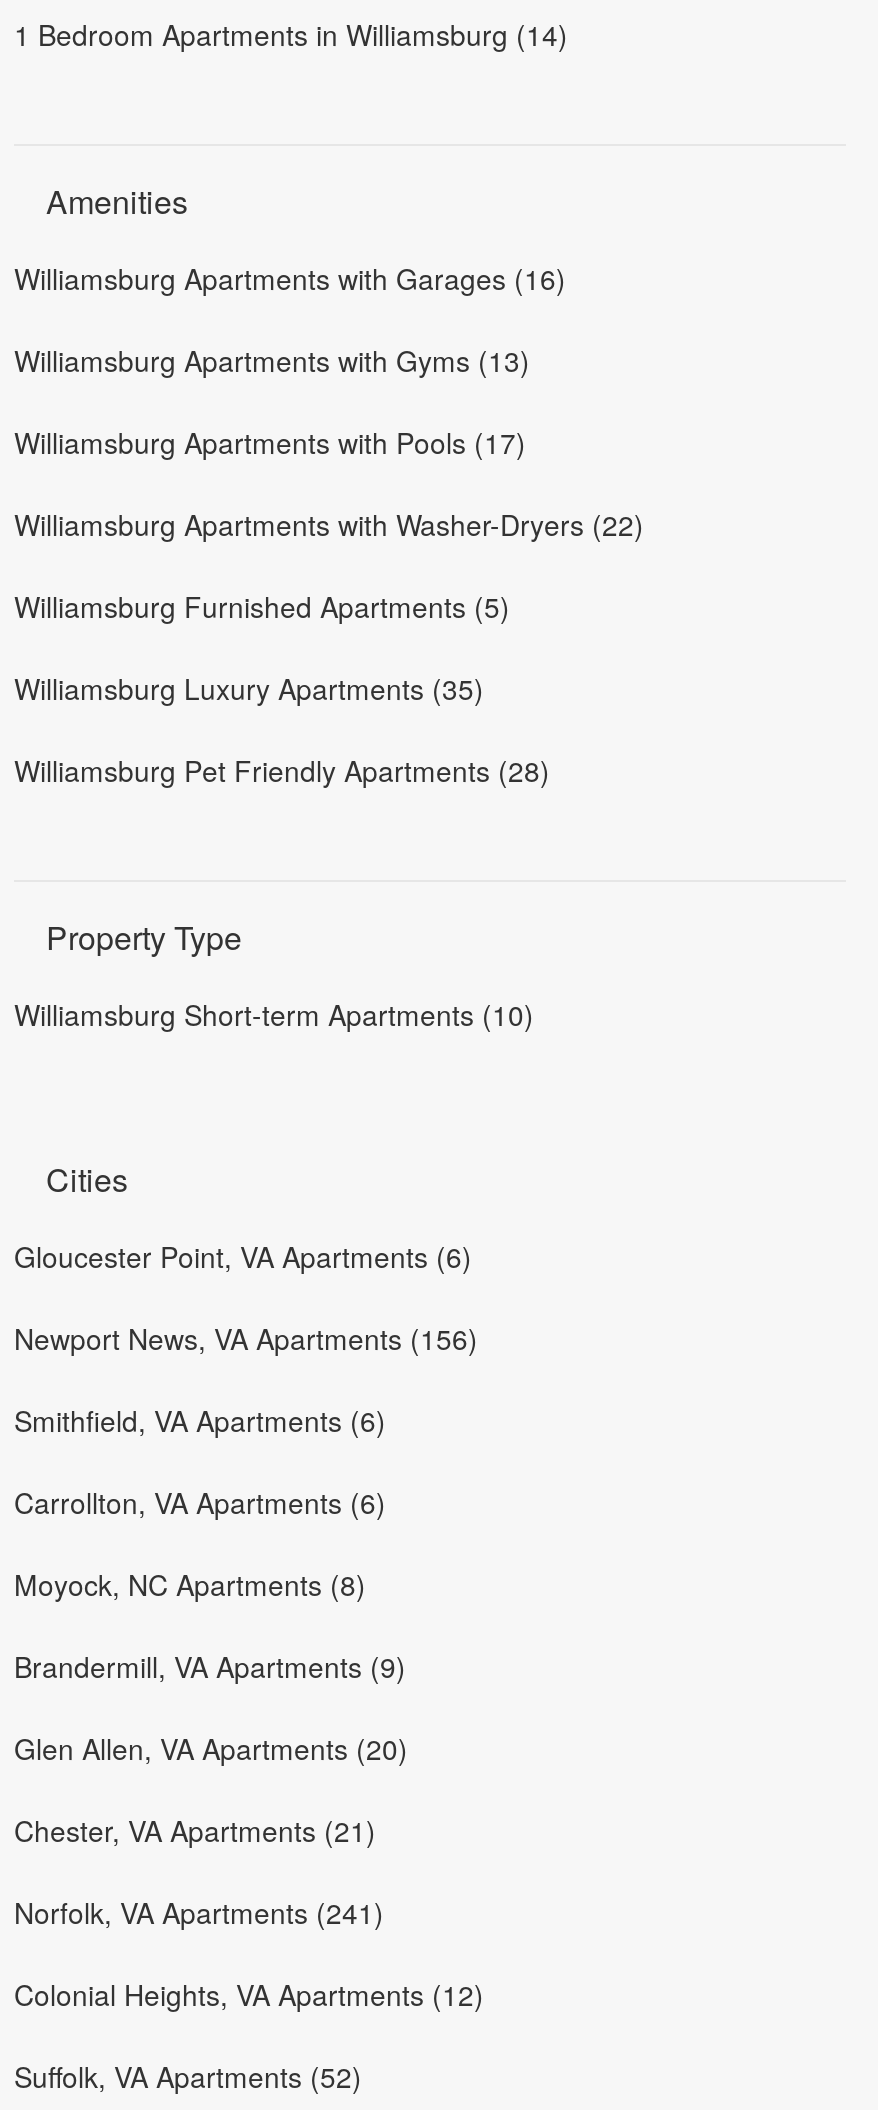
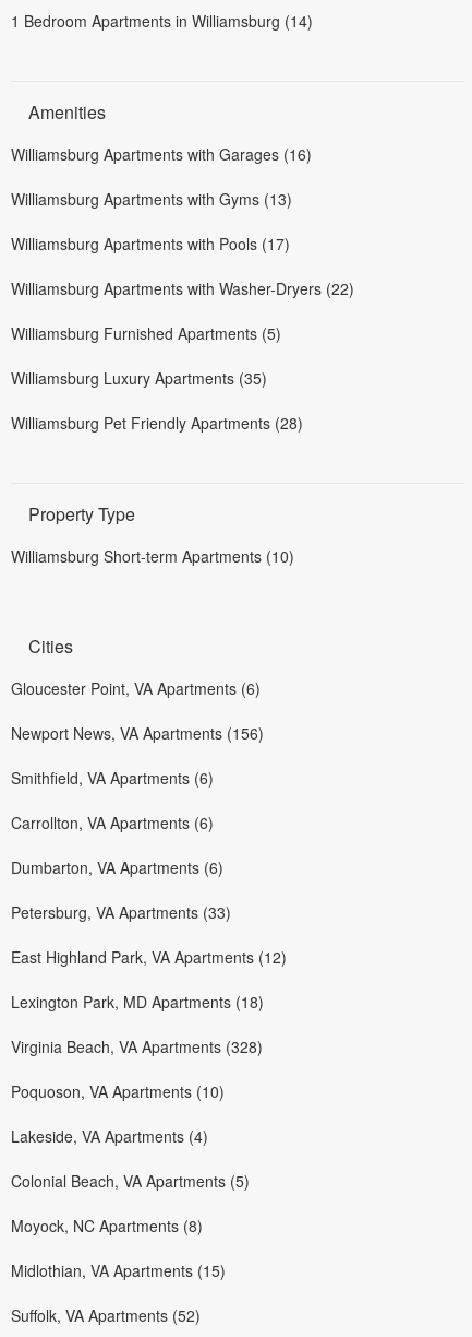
+ Dumbarton, VA Apartments (6)
+ Petersburg, VA Apartments (33)
+ East Highland Park, VA Apartments (12)
+ Lexington Park, MD Apartments (18)
+ Virginia Beach, VA Apartments (328)
+ Poquoson, VA Apartments (10)
+ Lakeside, VA Apartments (4)
+ Colonial Beach, VA Apartments (5)

moved down: Moyock, NC Apartments (8)

- Brandermill, VA Apartments (9)
- Glen Allen, VA Apartments (20)
- Chester, VA Apartments (21)
- Norfolk, VA Apartments (241)
- Colonial Heights, VA Apartments (12)
+ Midlothian, VA Apartments (15)
